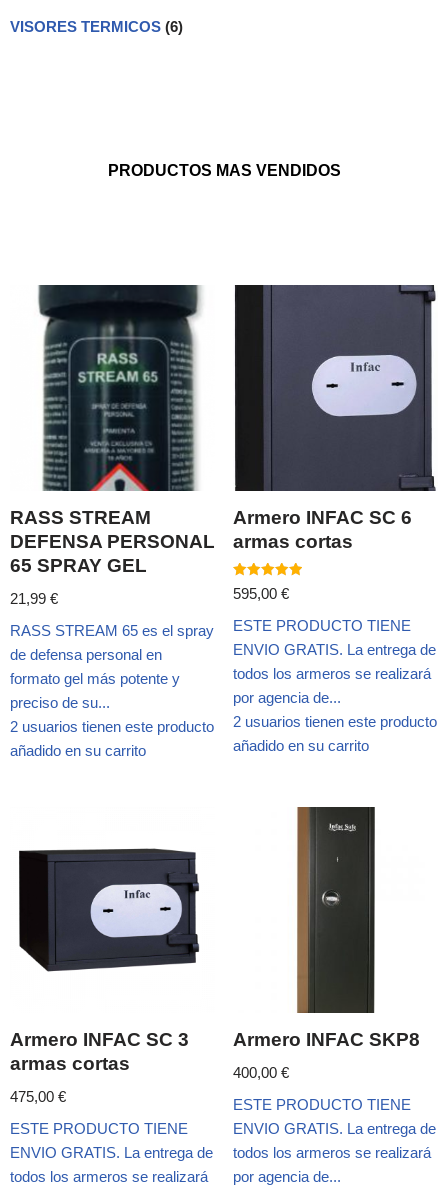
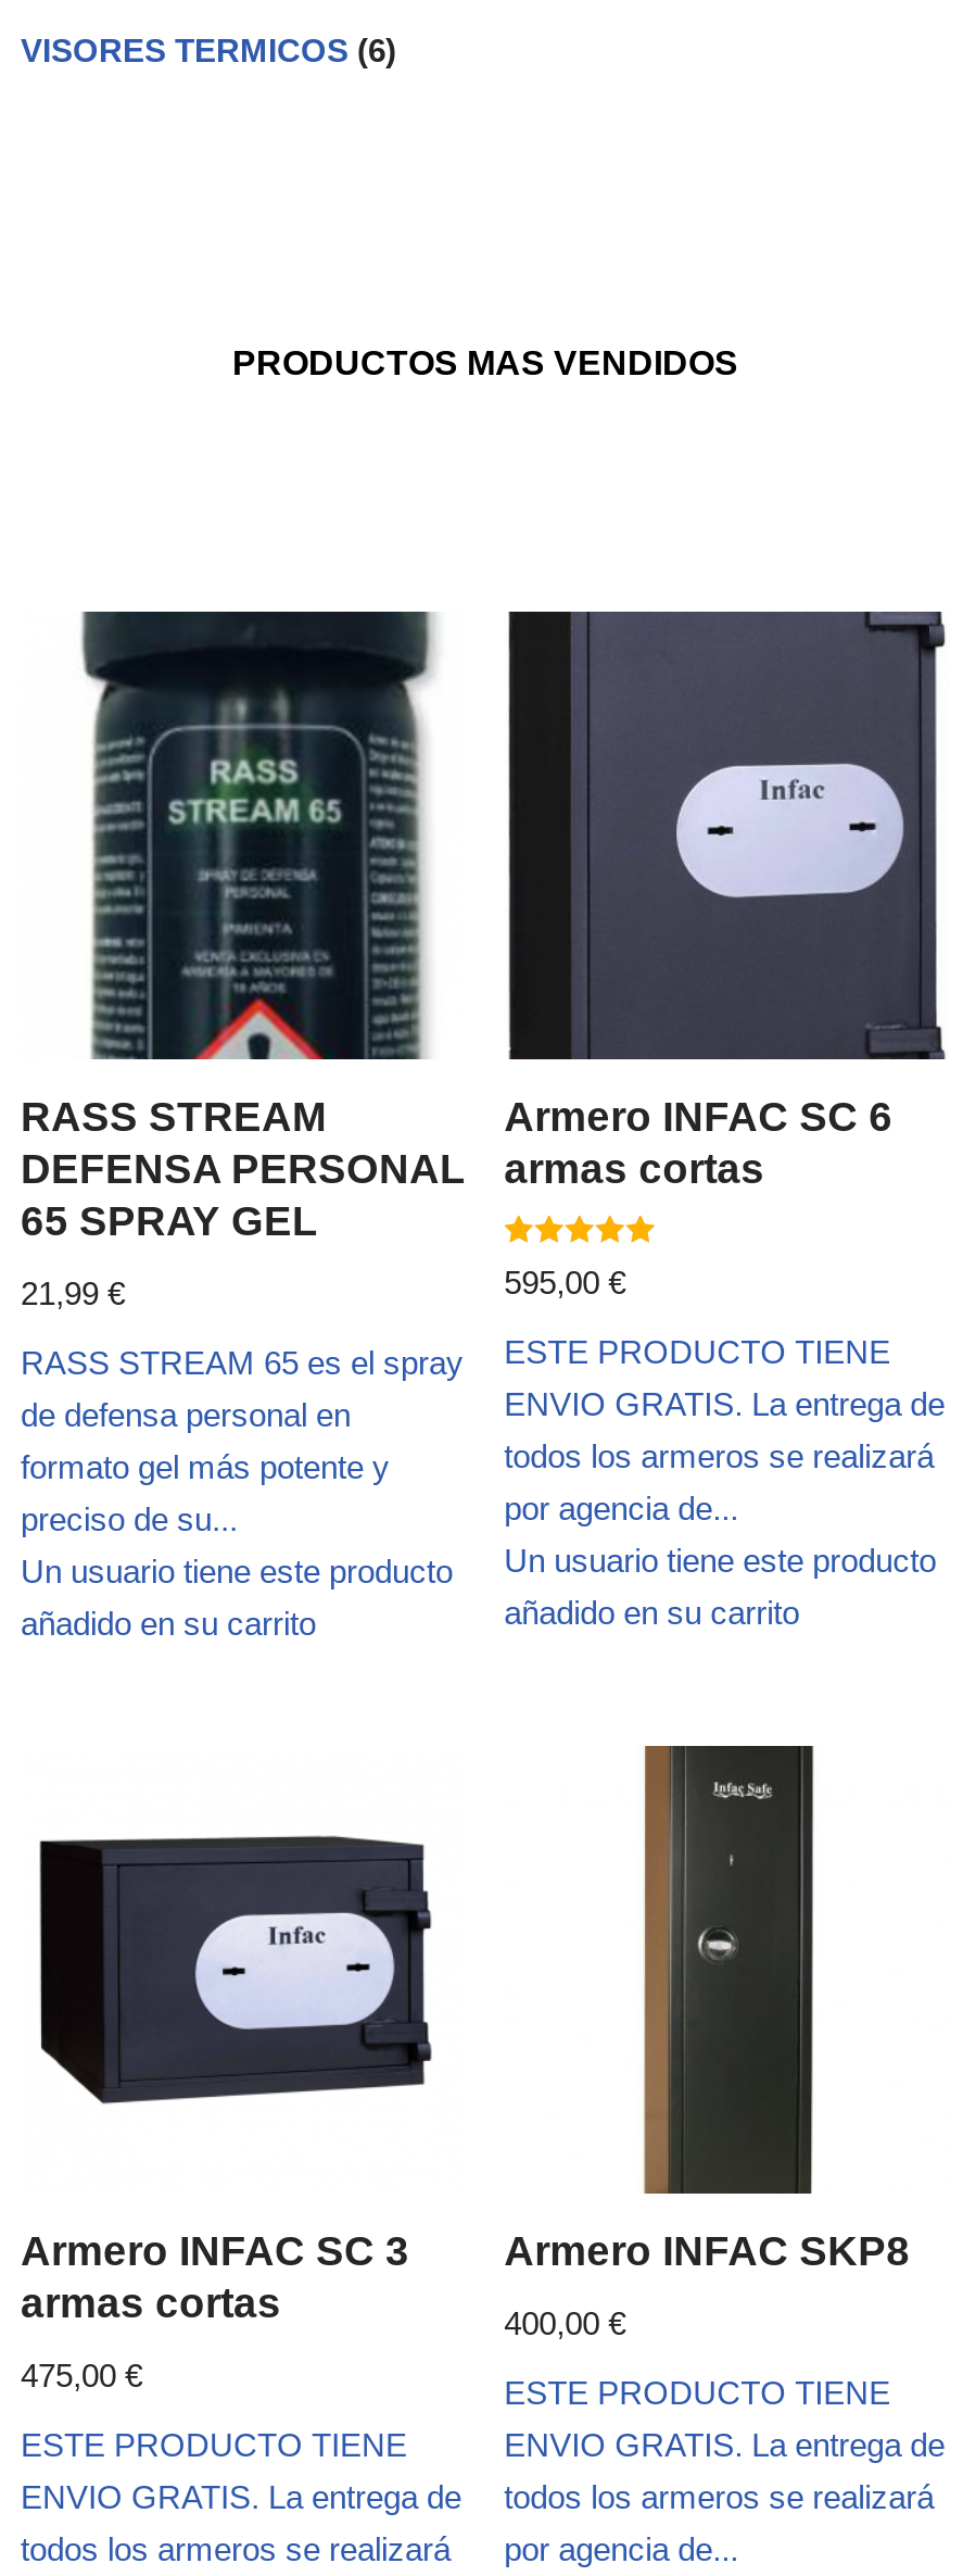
- 2 usuarios tienen este producto
+ Un usuario tiene este producto

- 2 usuarios tienen este producto
+ Un usuario tiene este producto
